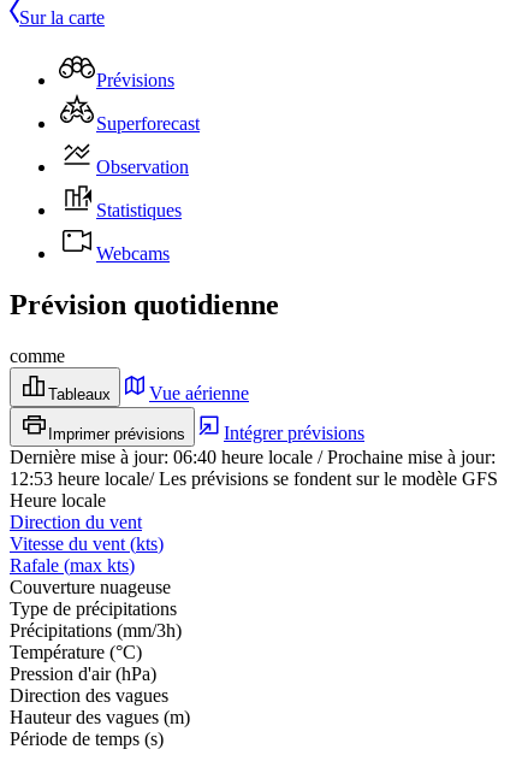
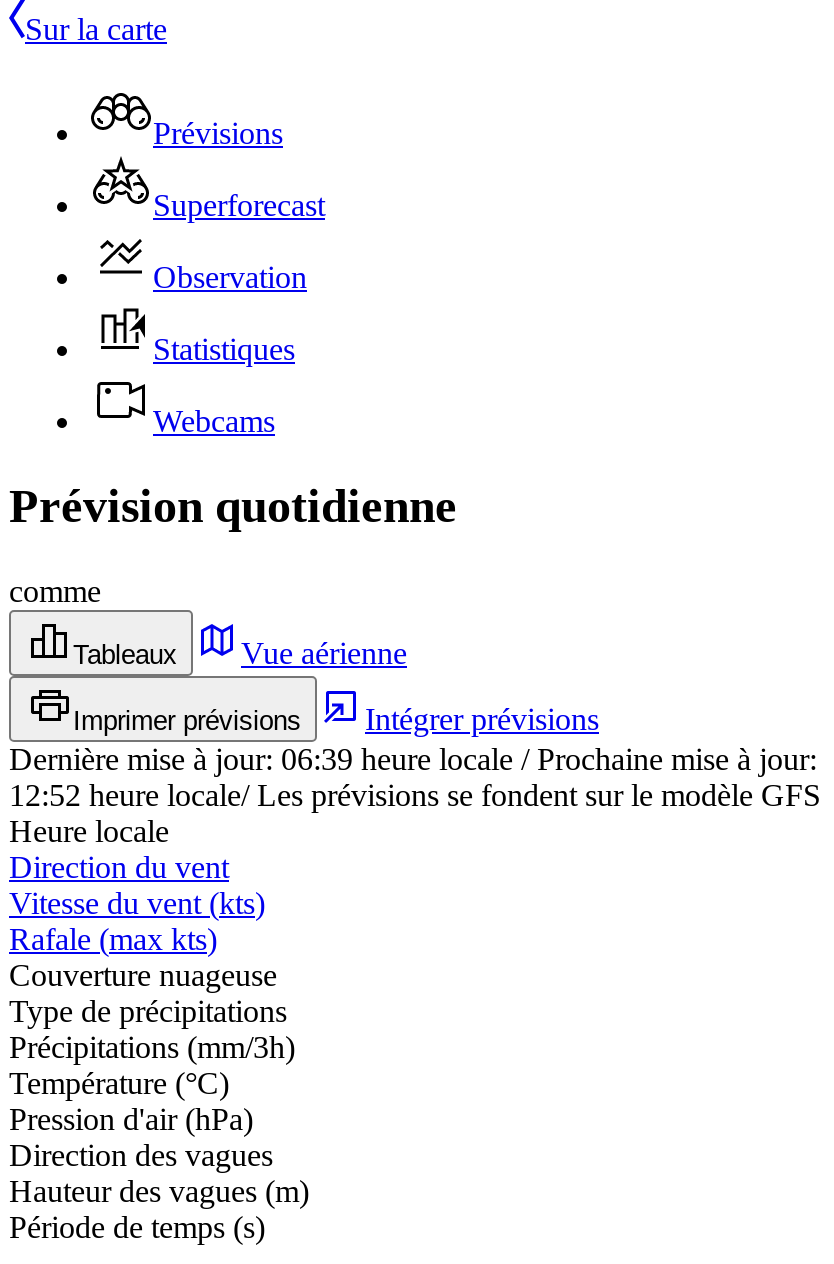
- Dernière mise à jour:06:40 heure locale / Prochaine mise à jour:
+ Dernière mise à jour:06:39 heure locale / Prochaine mise à jour:

- 12:53 heure locale/ Les prévisions se fondent sur le modèle GFS
+ 12:52 heure locale/ Les prévisions se fondent sur le modèle GFS
